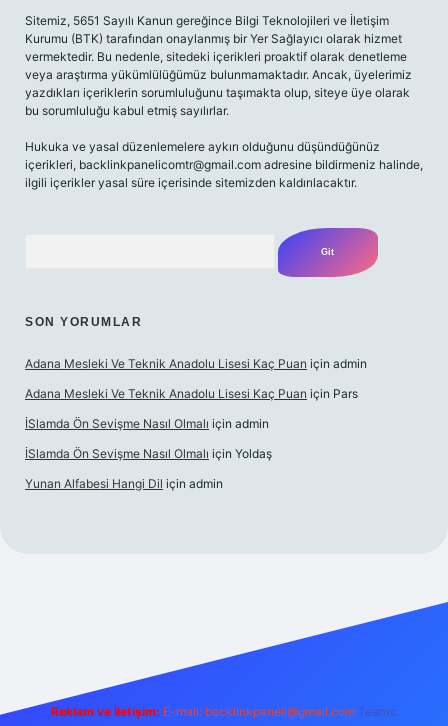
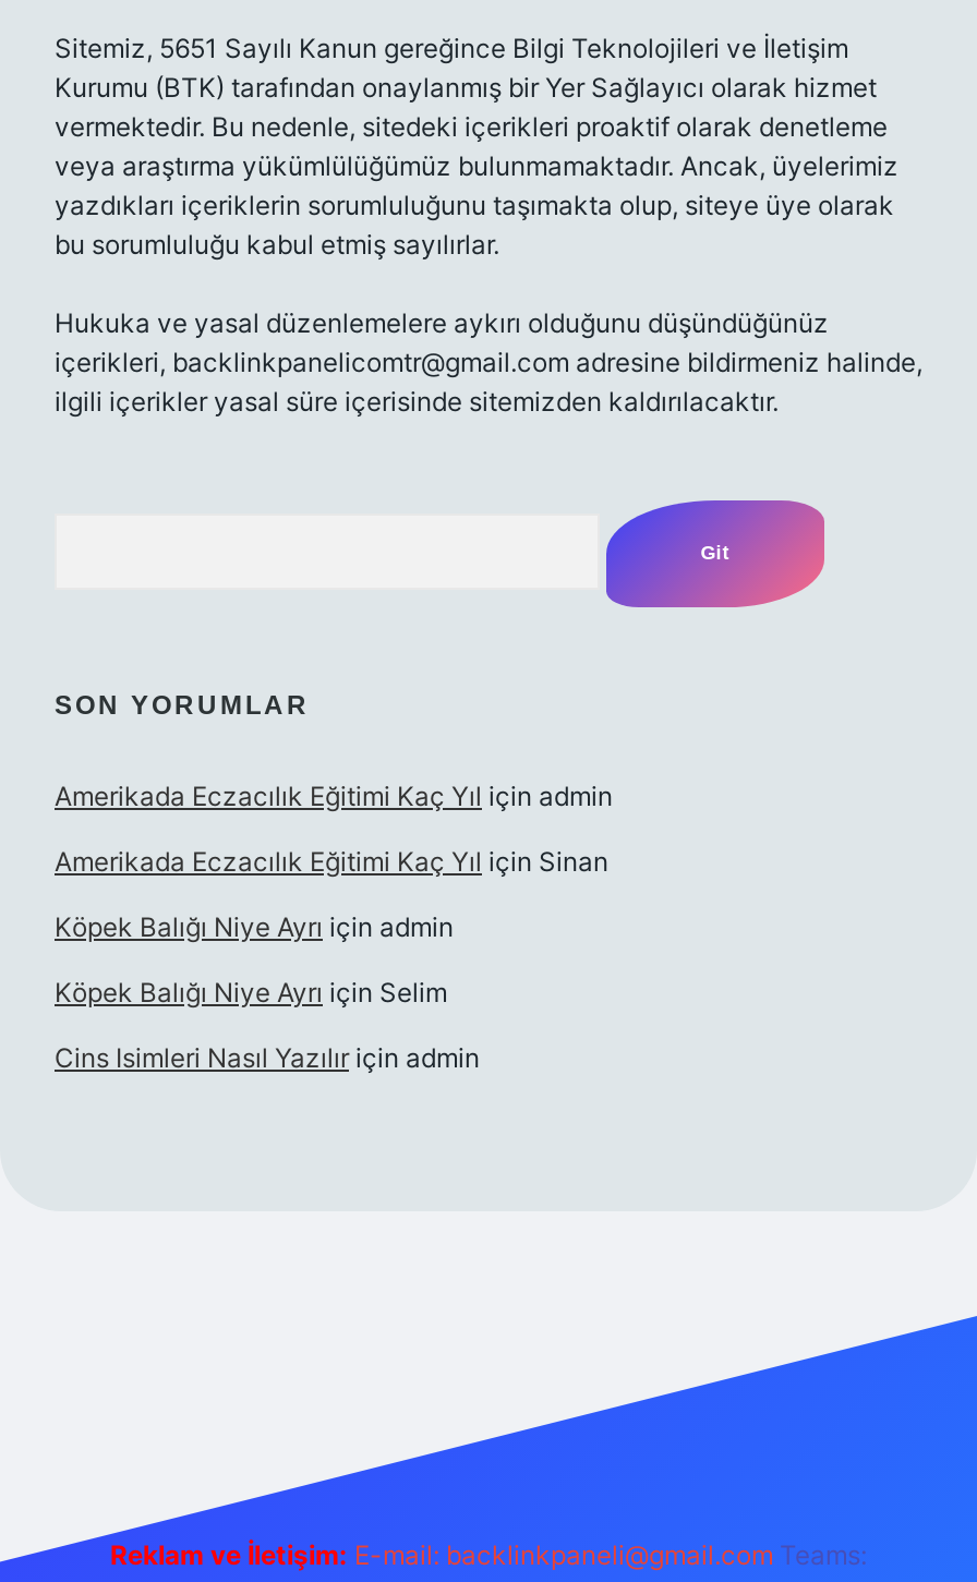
- Adana Mesleki Ve Teknik Anadolu Lisesi Kaç Puan için admin
+ Amerikada Eczacılık Eğitimi Kaç Yıl için admin

- Adana Mesleki Ve Teknik Anadolu Lisesi Kaç Puan için Pars
+ Amerikada Eczacılık Eğitimi Kaç Yıl için Sinan

- İSlamda Ön Sevişme Nasıl Olmalı için admin
+ Köpek Balığı Niye Ayrı için admin

- İSlamda Ön Sevişme Nasıl Olmalı için Yoldaş
+ Köpek Balığı Niye Ayrı için Selim

- Yunan Alfabesi Hangi Dil için admin
+ Cins Isimleri Nasıl Yazılır için admin
